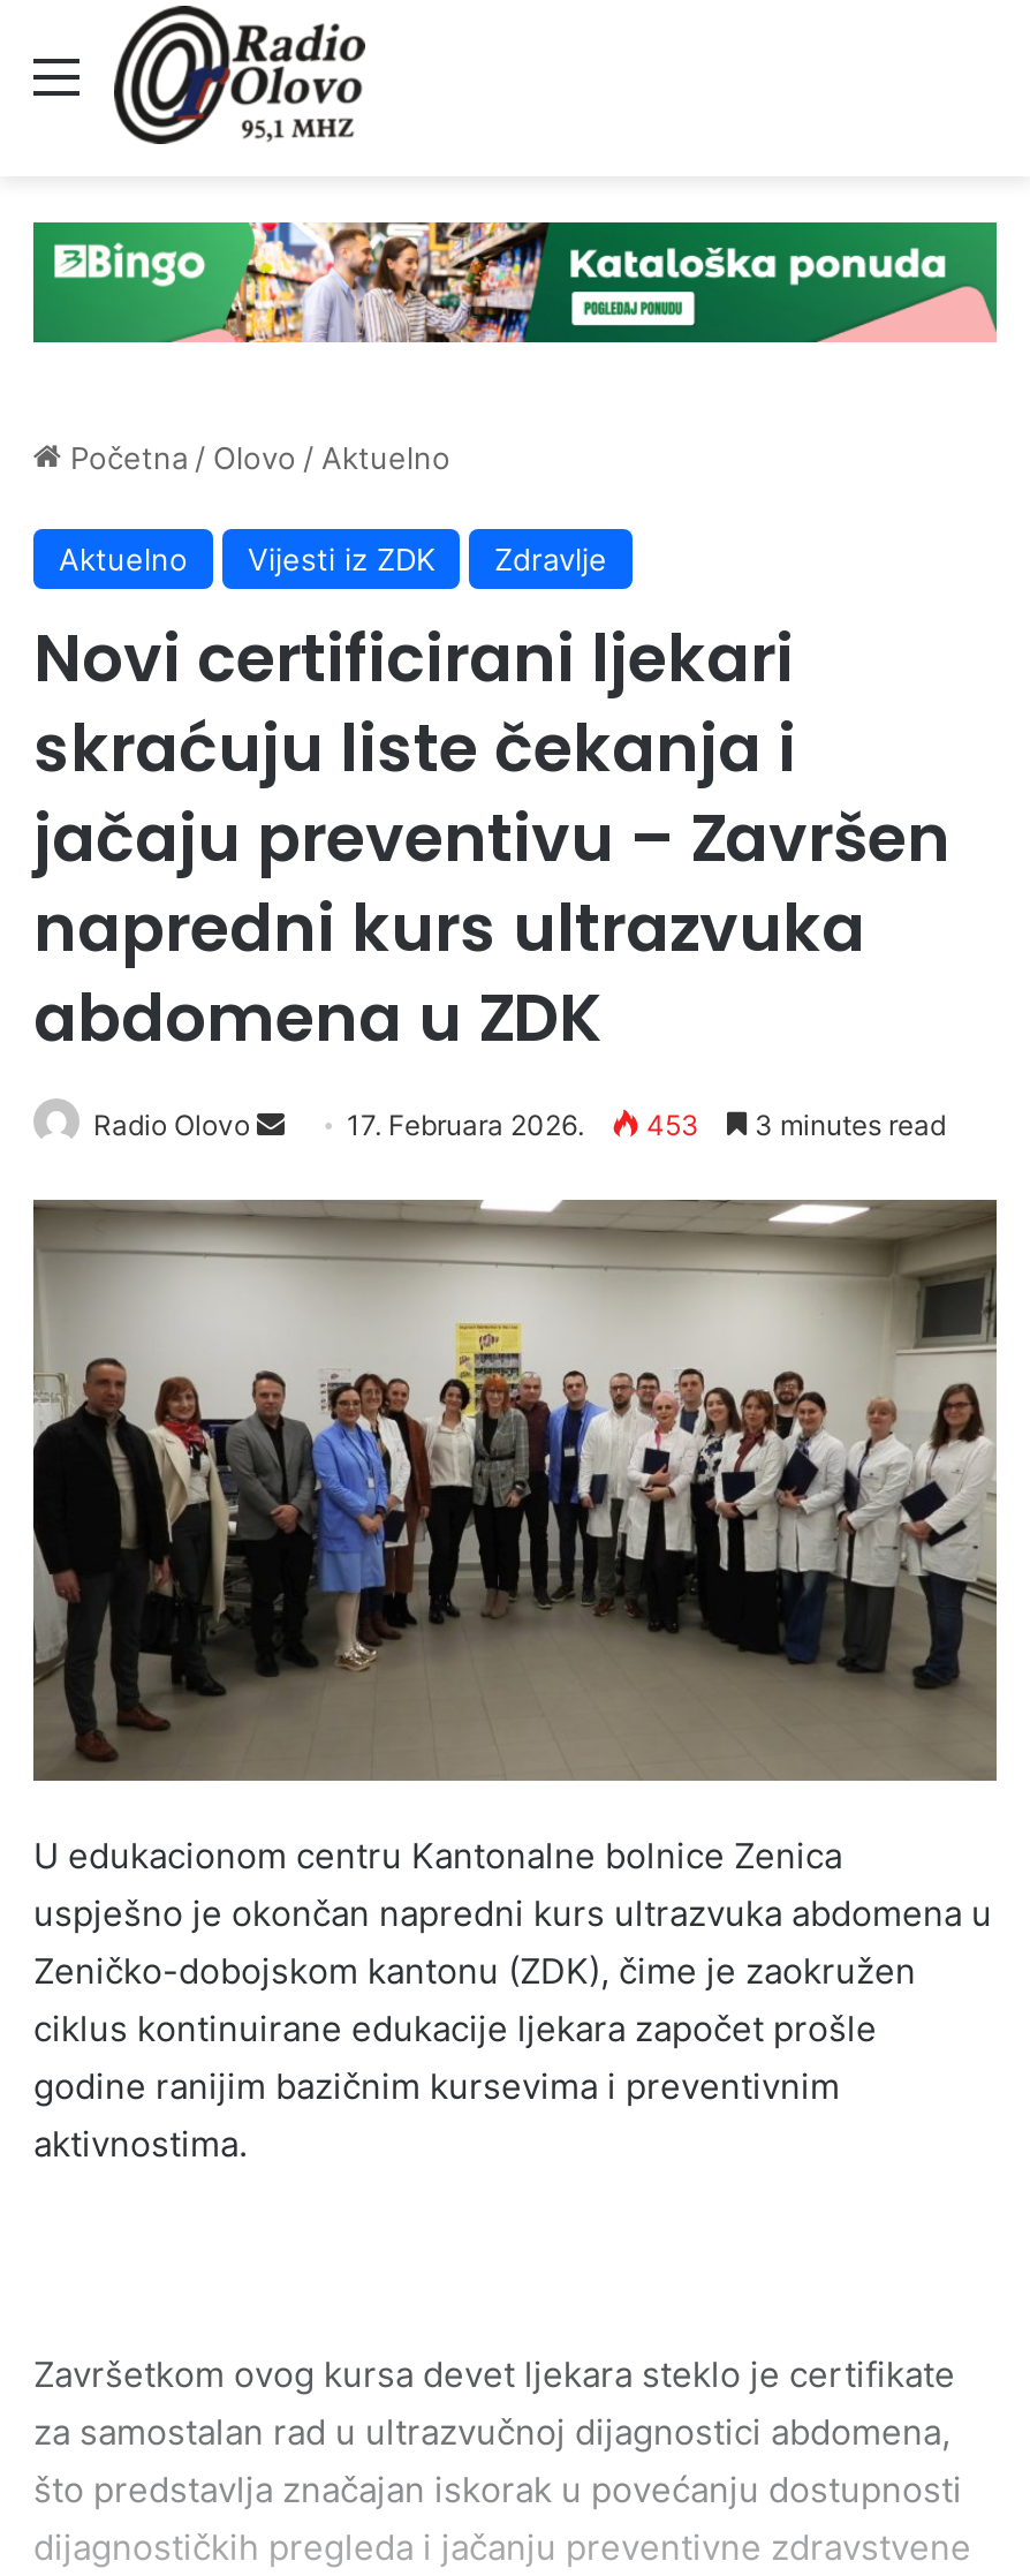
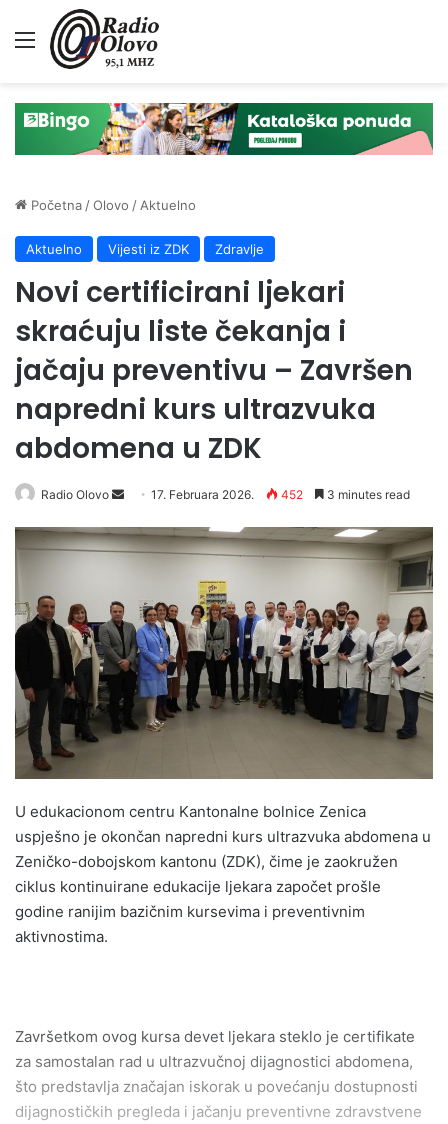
- 453
+ 452
